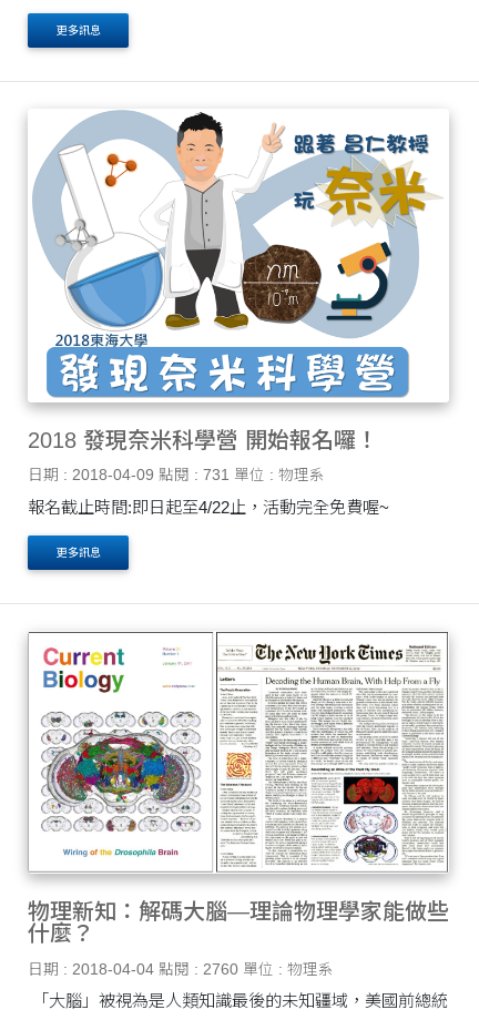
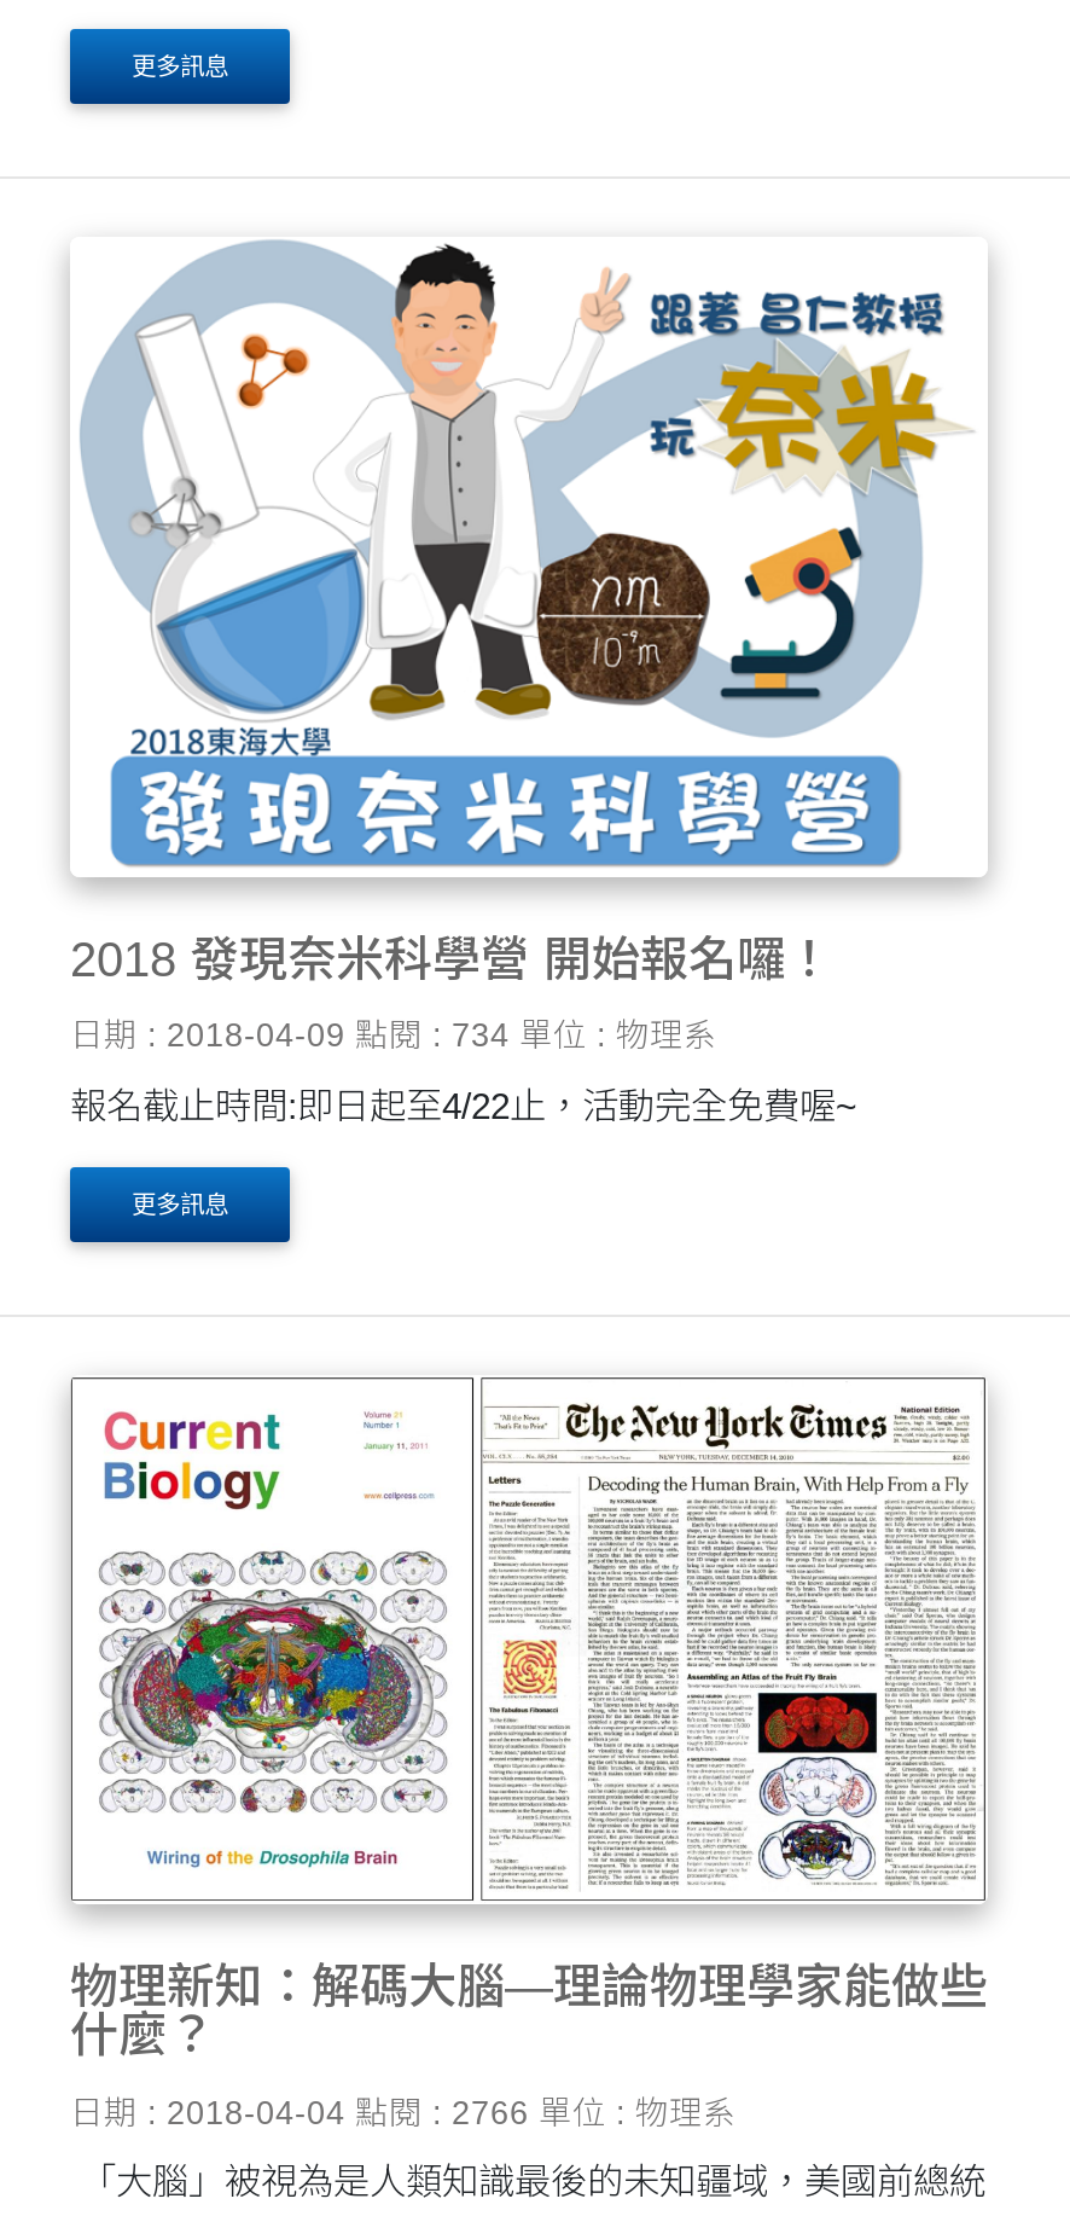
- 日期 : 2018-04-09 點閱 : 731 單位 : 物理系
+ 日期 : 2018-04-09 點閱 : 734 單位 : 物理系

- 日期 : 2018-04-04 點閱 : 2760 單位 : 物理系
+ 日期 : 2018-04-04 點閱 : 2766 單位 : 物理系
